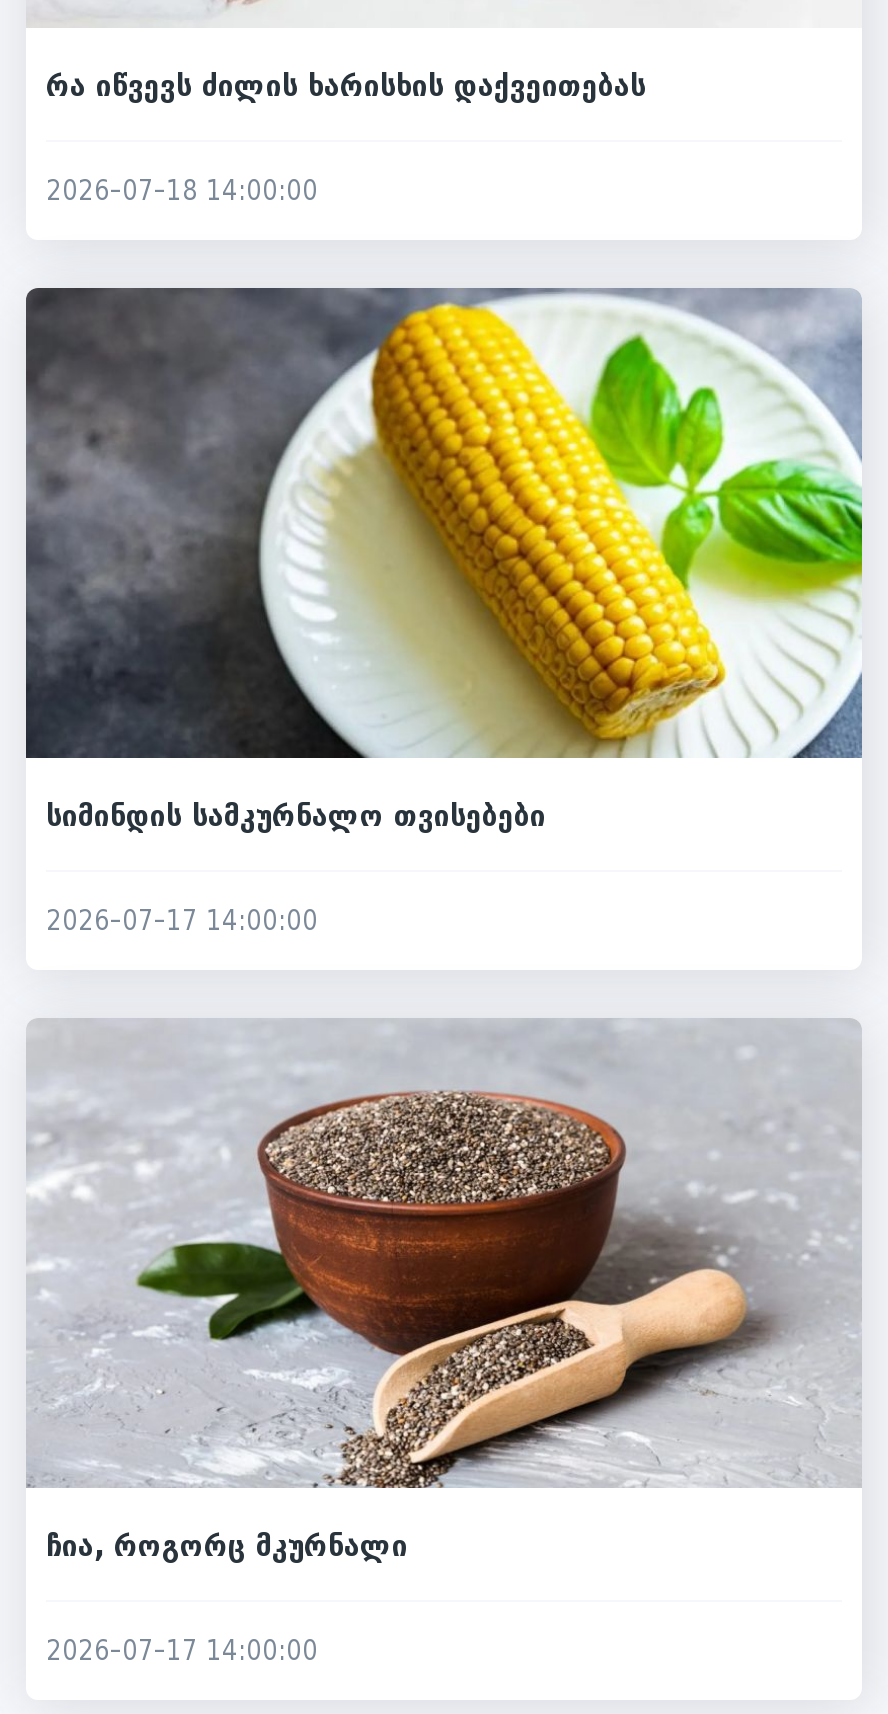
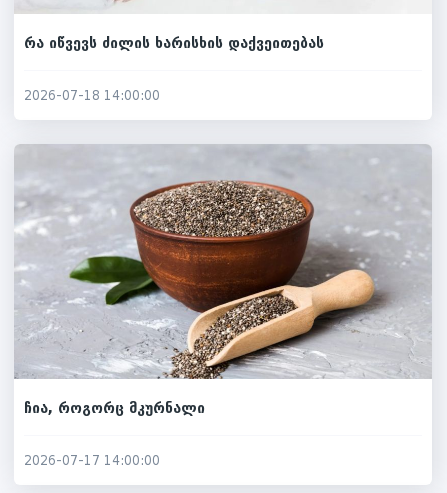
- [image]
- სიმინდის სამკურნალო თვისებები
- 2026-07-17 14:00:00
